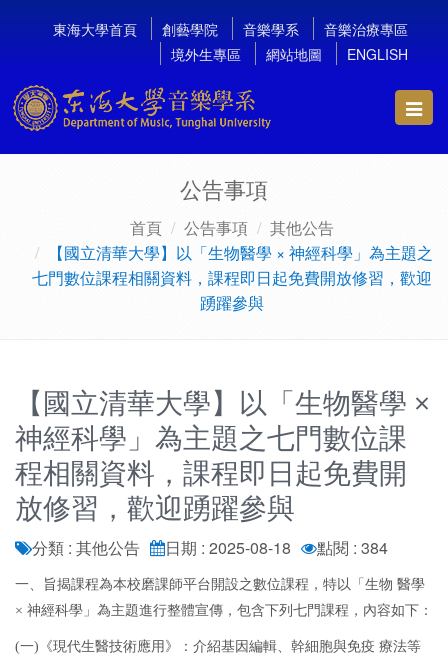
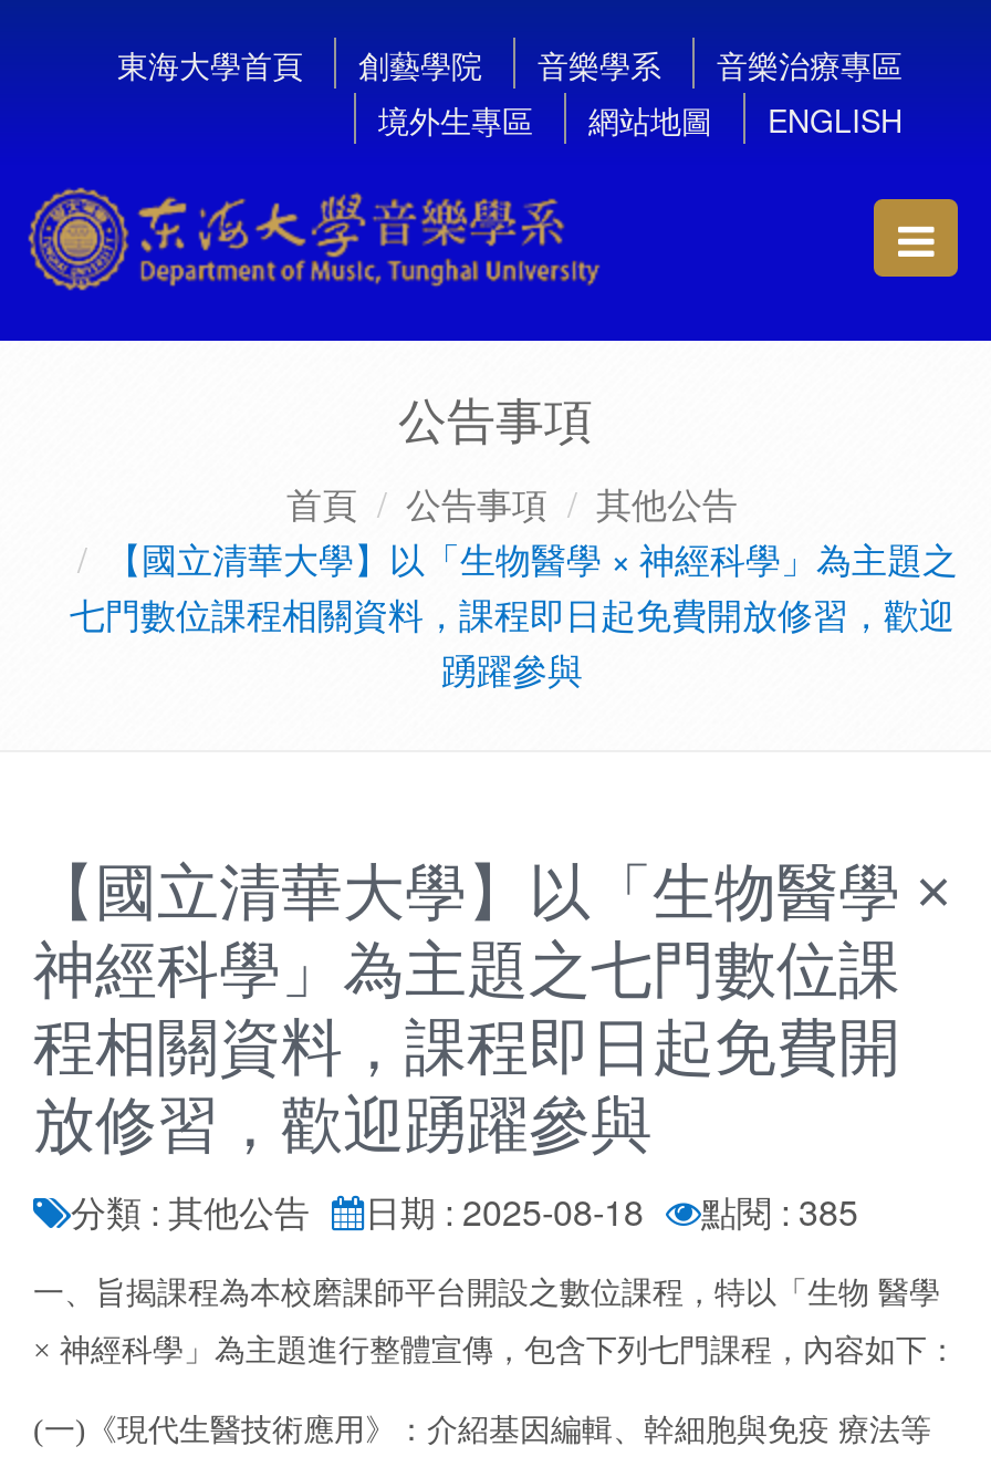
- 分類 : 其他公告 日期 : 2025-08-18 點閱 : 384
+ 分類 : 其他公告 日期 : 2025-08-18 點閱 : 385
